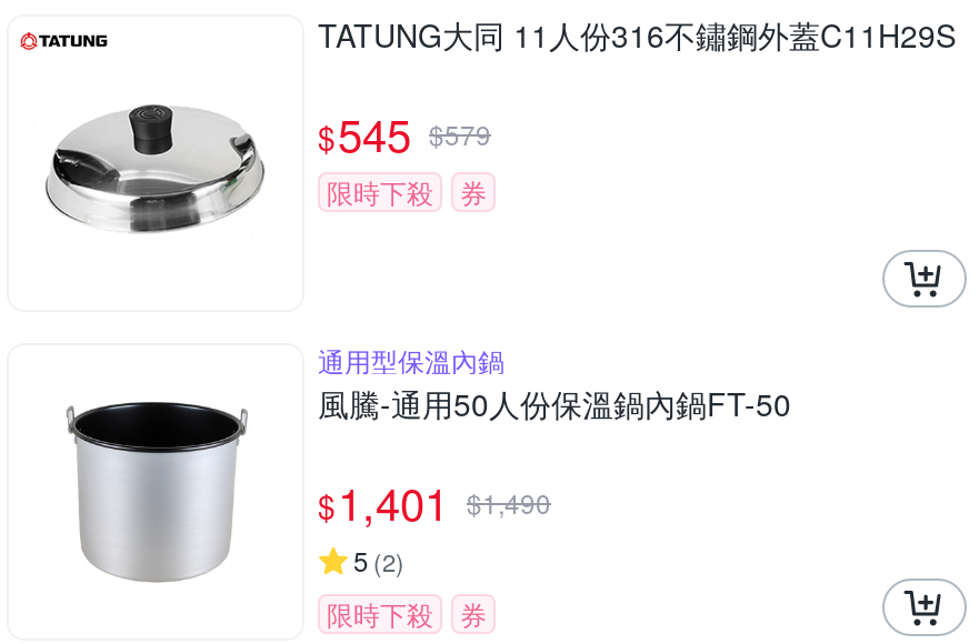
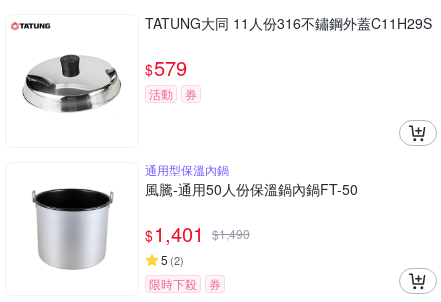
- $545 $579
- 限時下殺
+ $579
+ 活動
